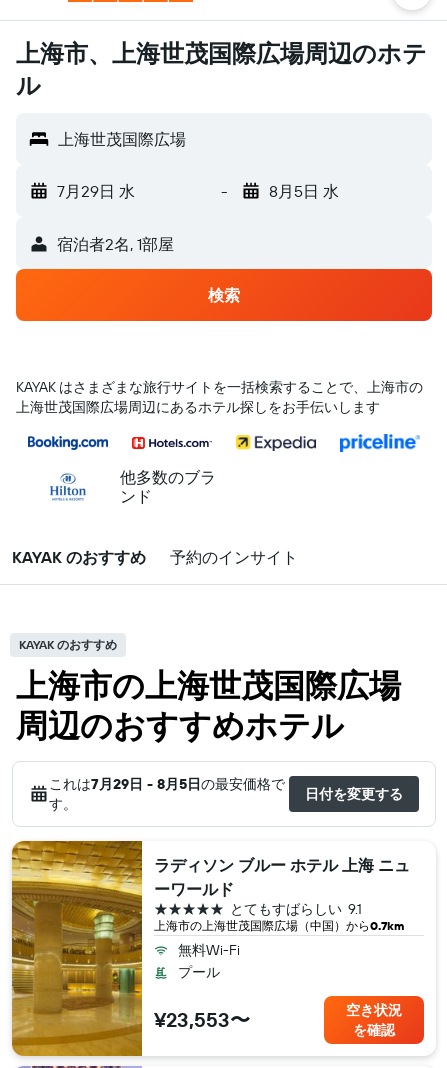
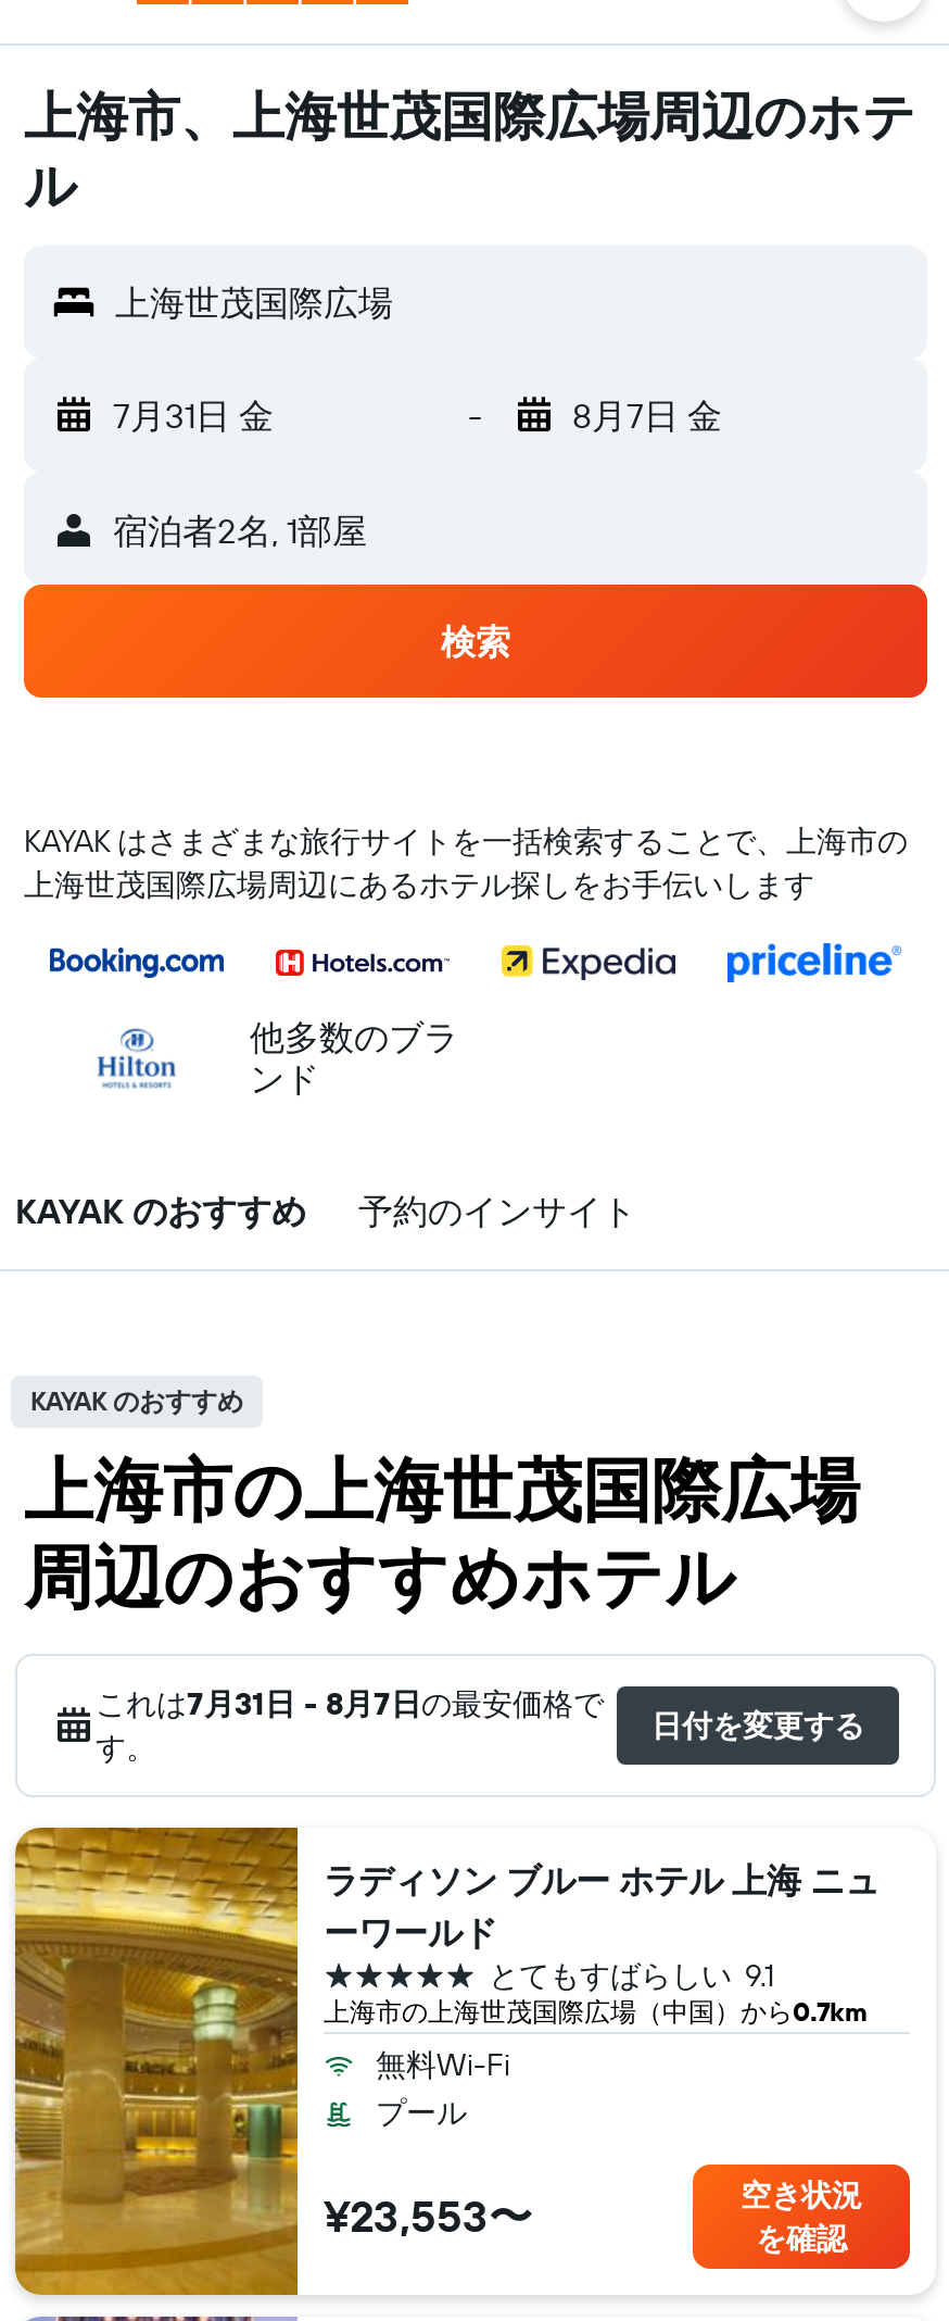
- 7月29日 水
+ 7月31日 金

- 8月5日 水
+ 8月7日 金

- これは7月29日 - 8月5日の最安価格で
+ これは7月31日 - 8月7日の最安価格で
